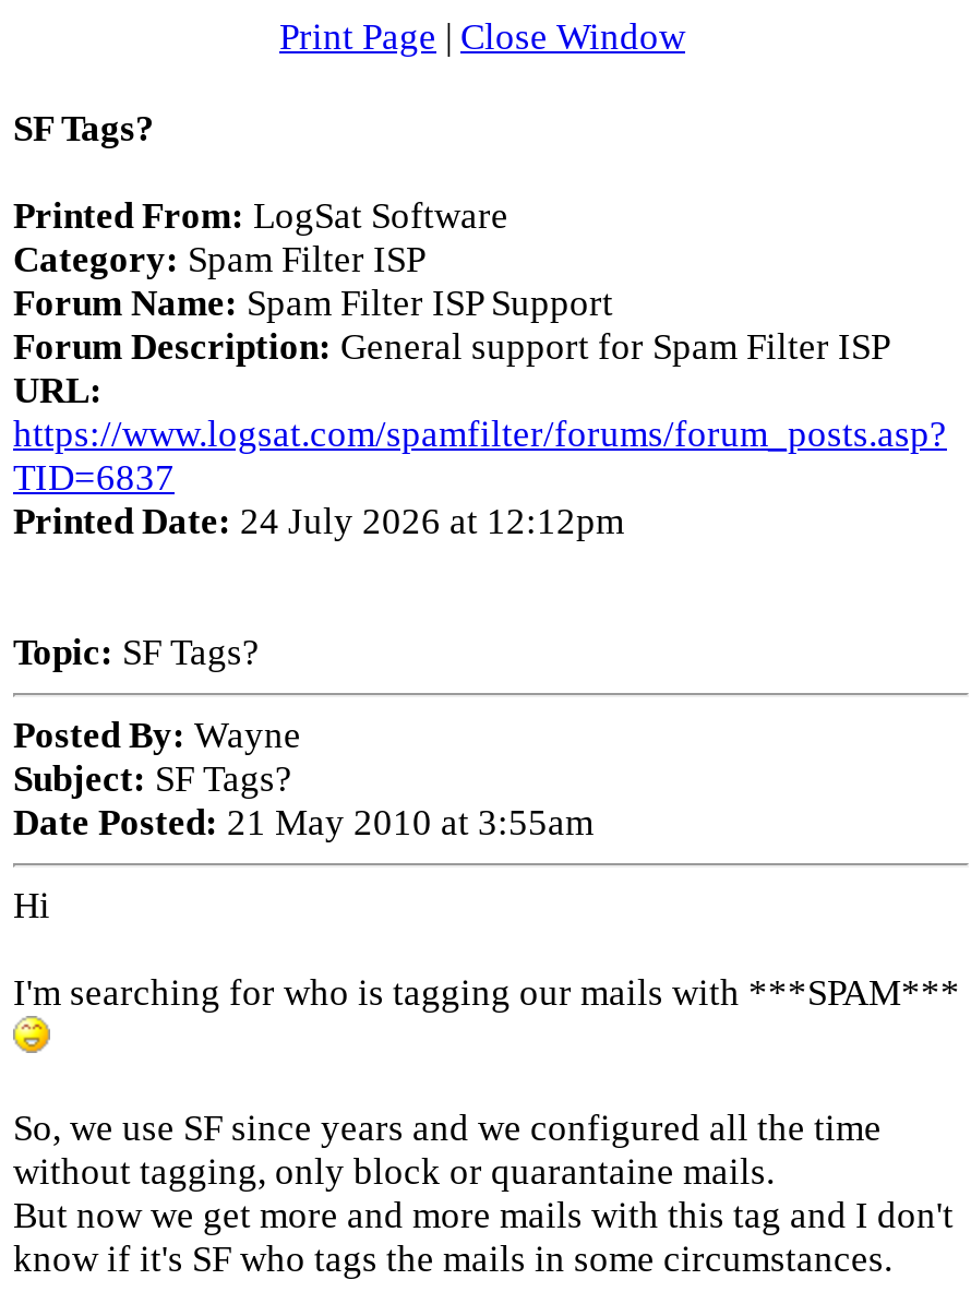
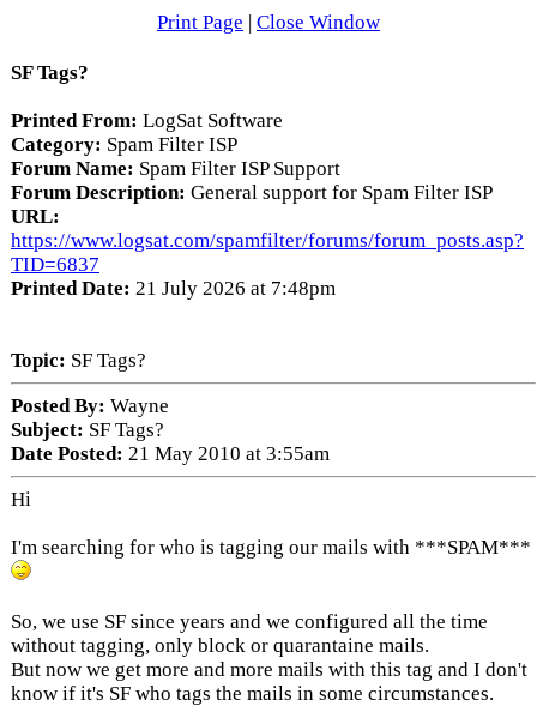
- Printed Date: 24 July 2026 at 12:12pm
+ Printed Date: 21 July 2026 at 7:48pm
